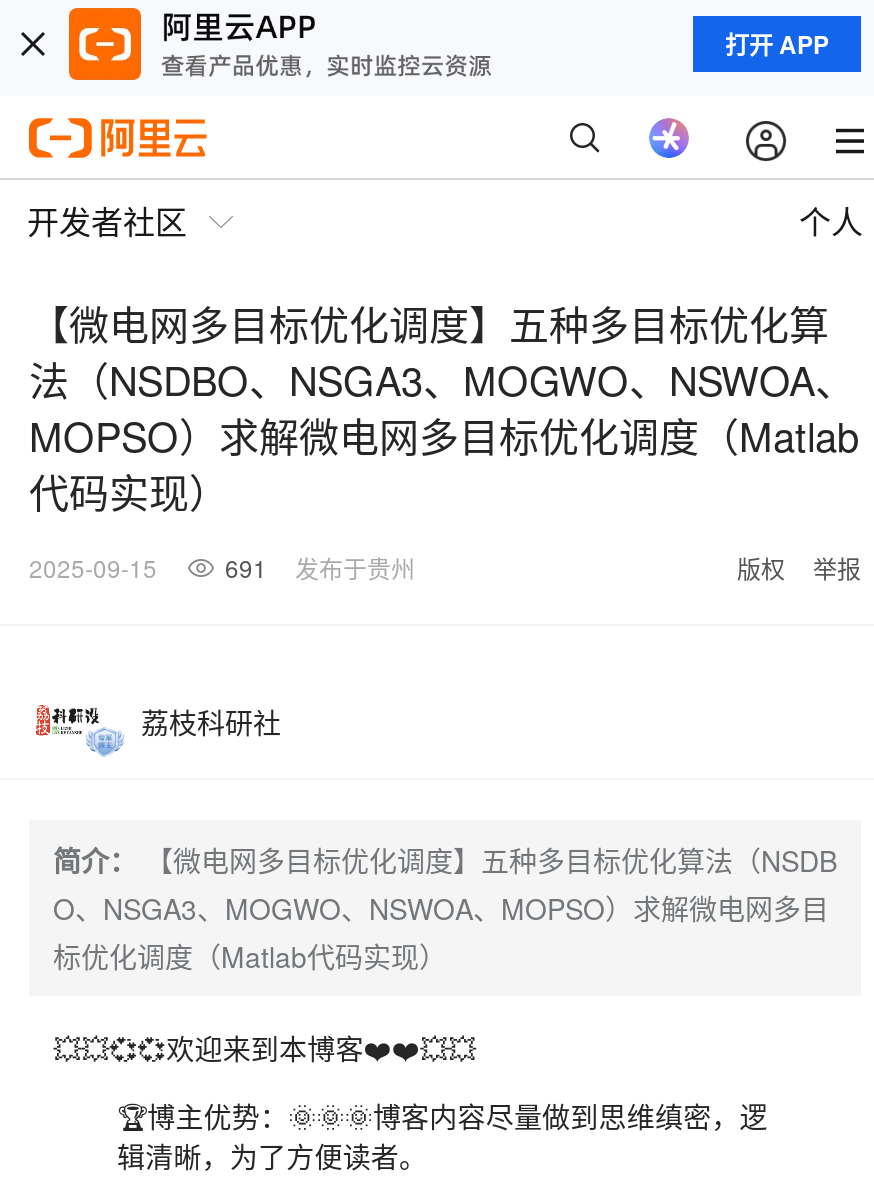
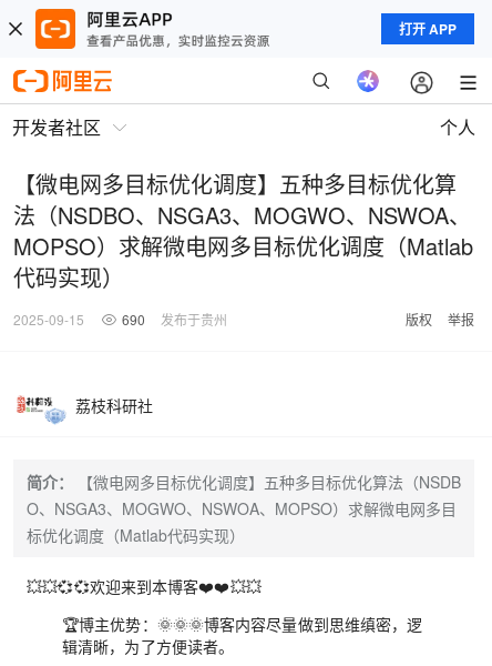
- 2025-09-15 691 发布于贵州
+ 2025-09-15 690 发布于贵州
